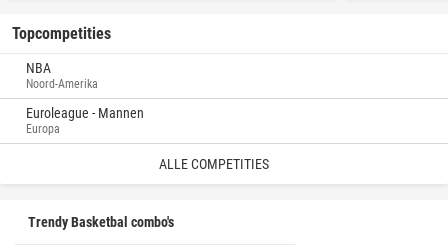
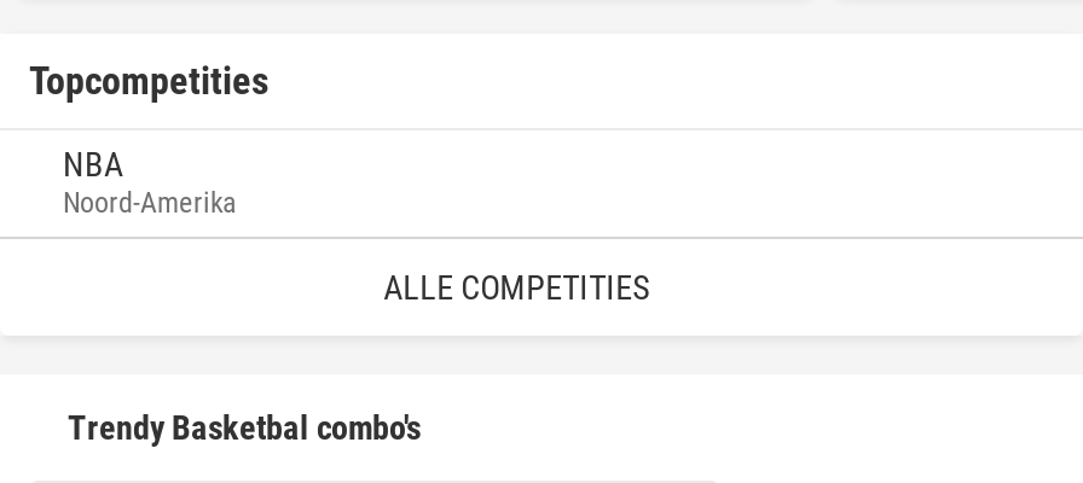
- Euroleague - Mannen
- Europa
